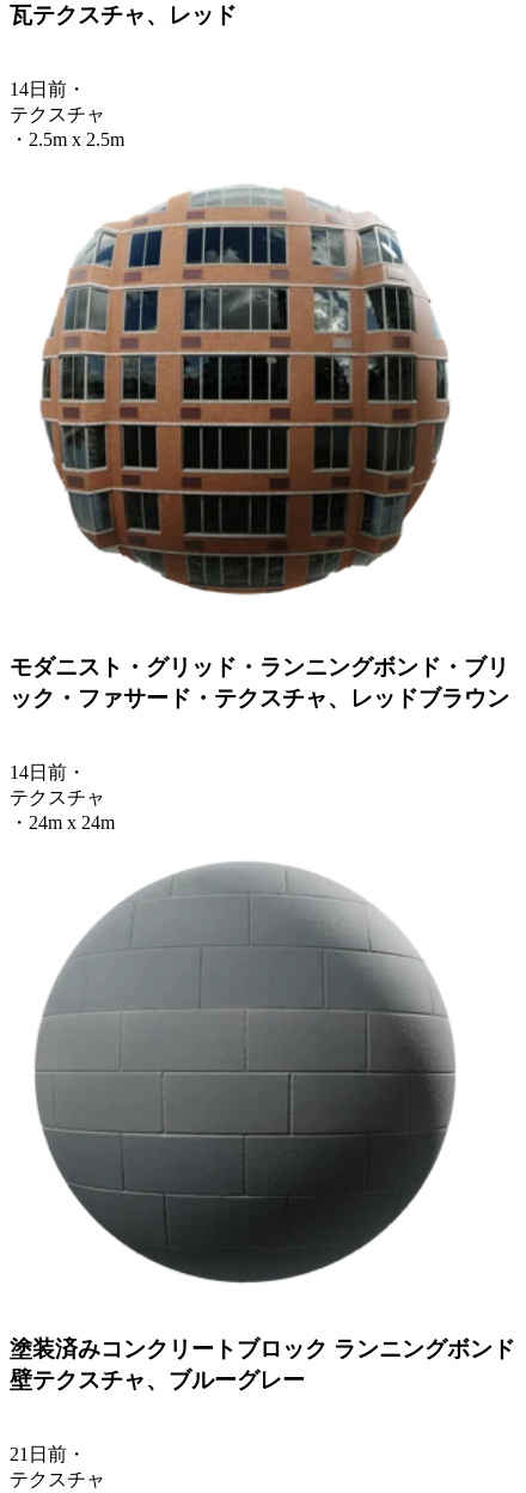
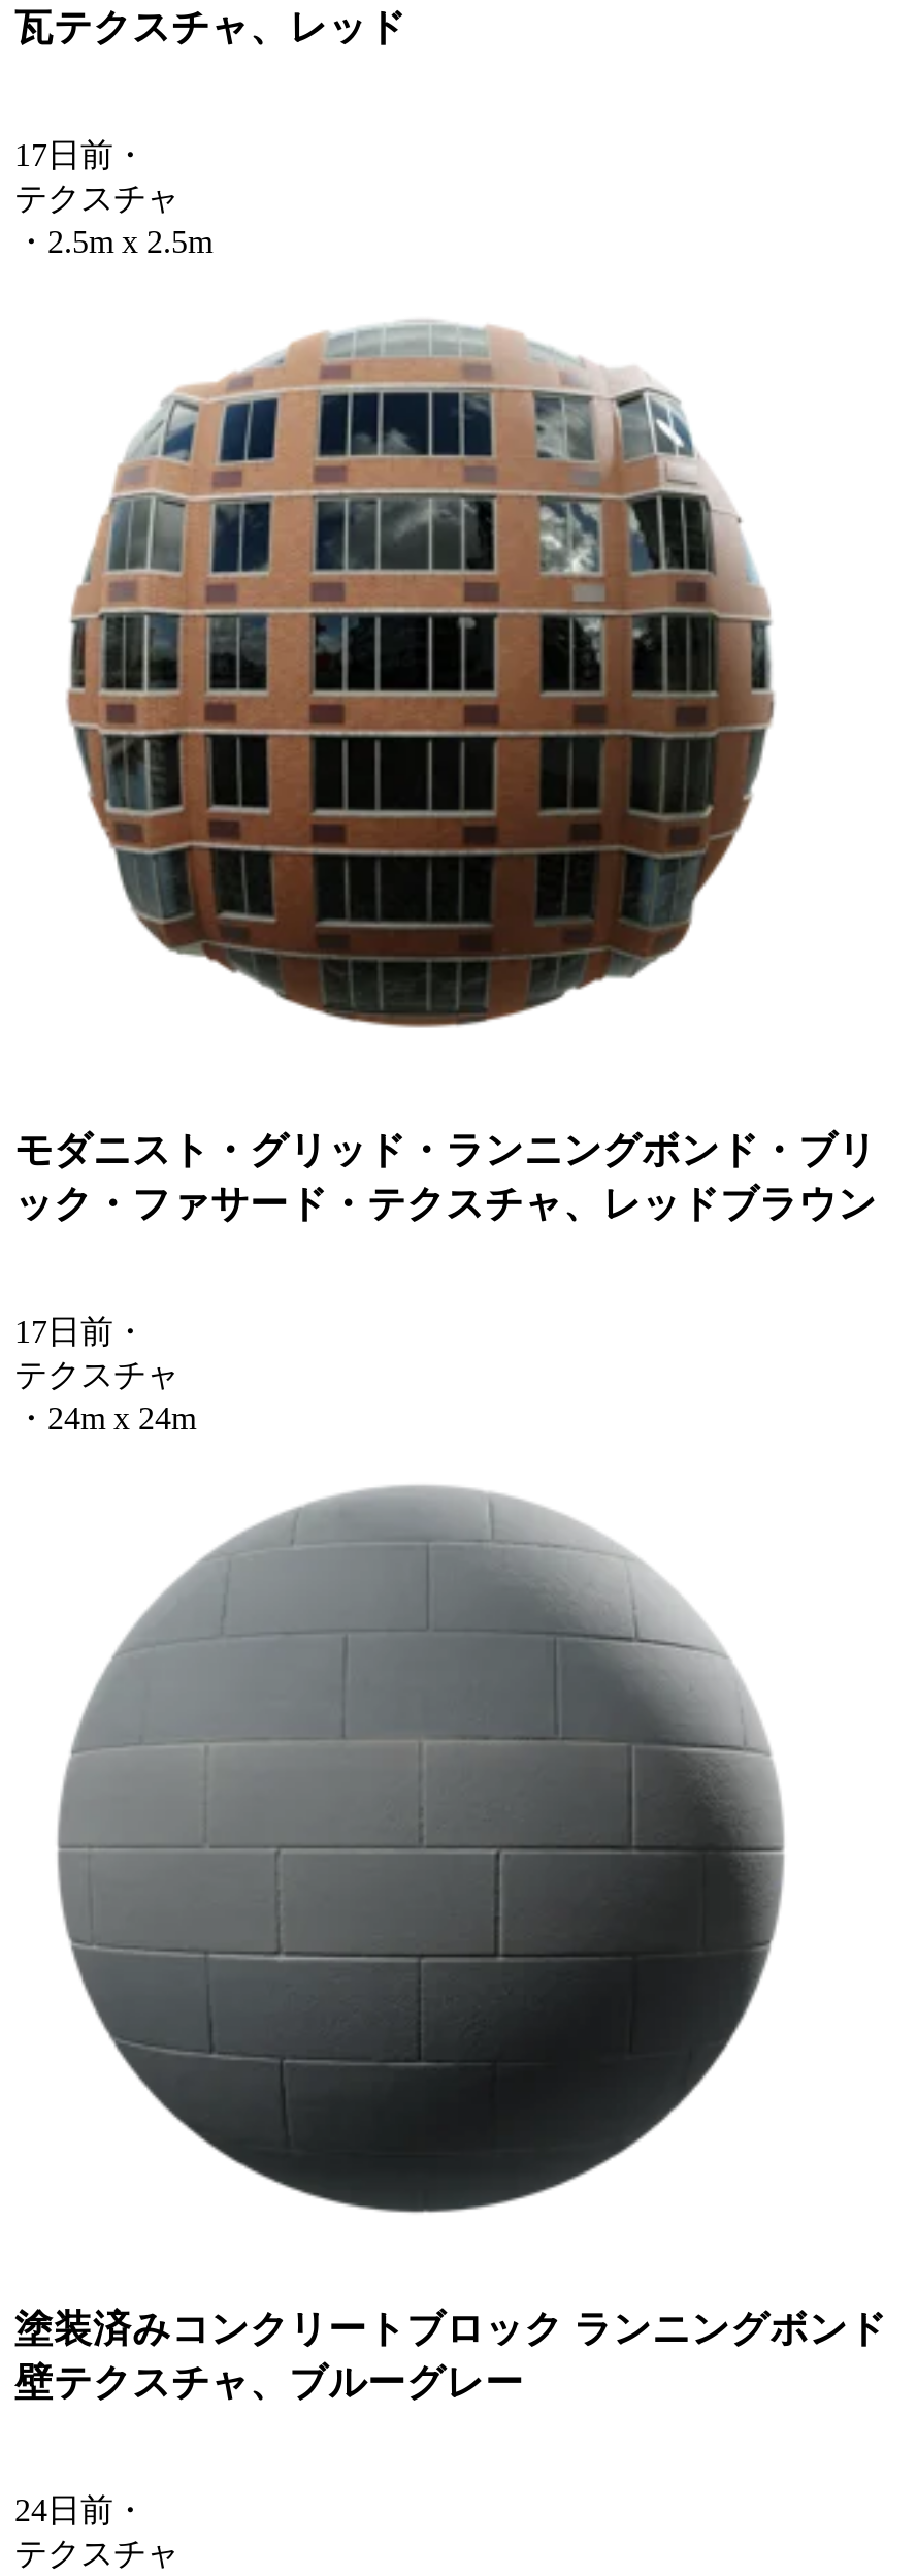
- 14日前・
+ 17日前・

- 14日前・
+ 17日前・

- 21日前・
+ 24日前・
